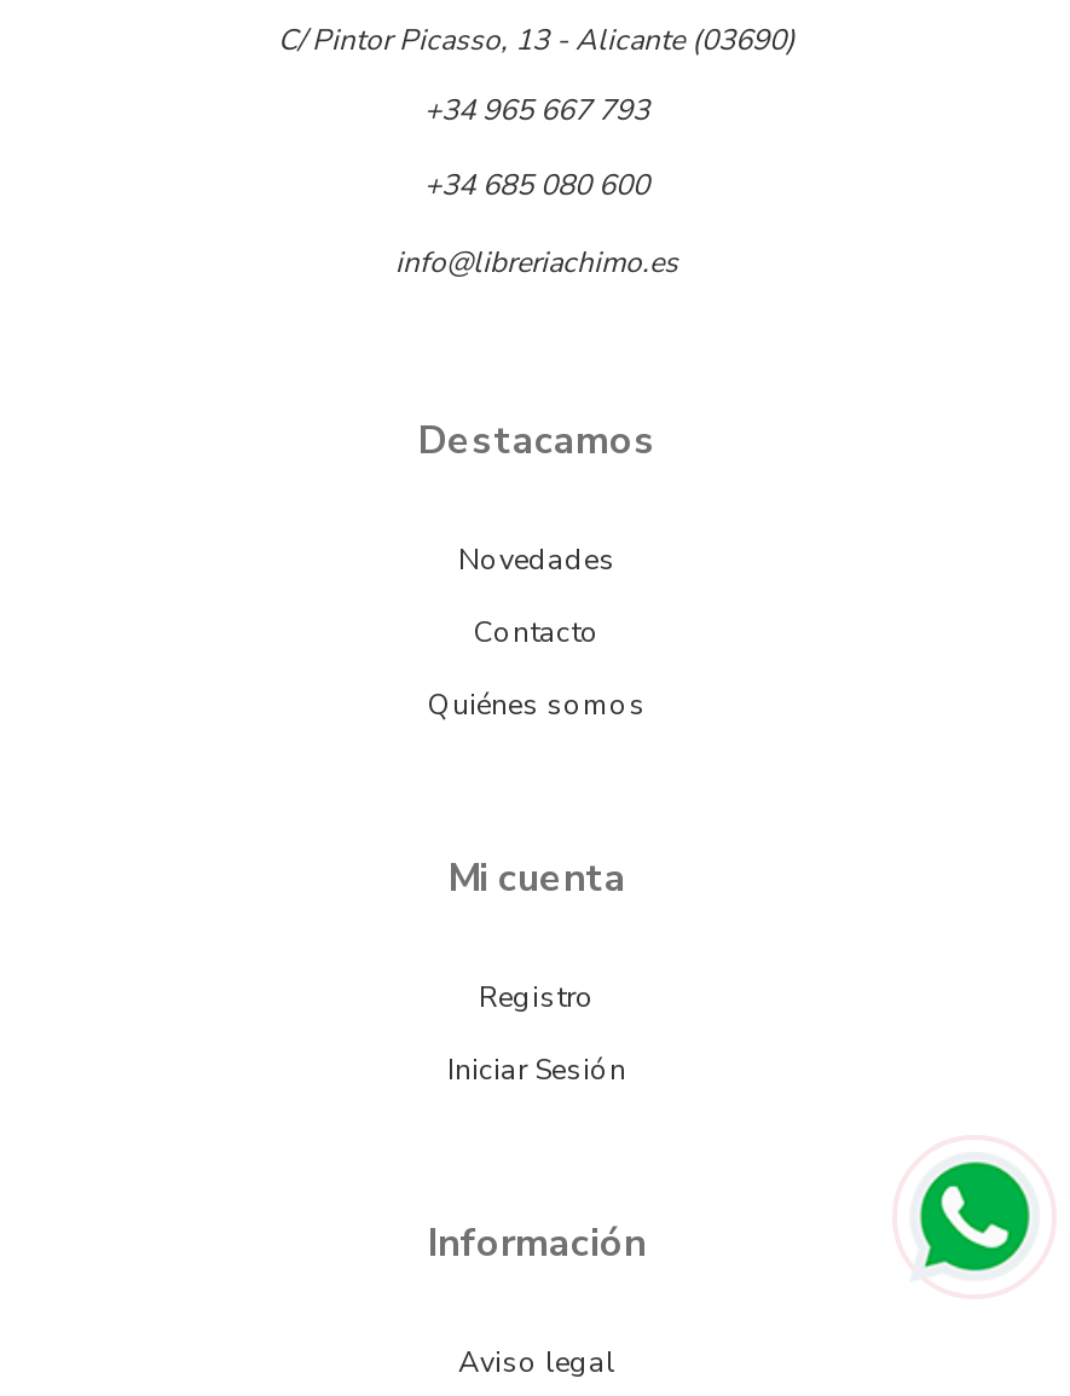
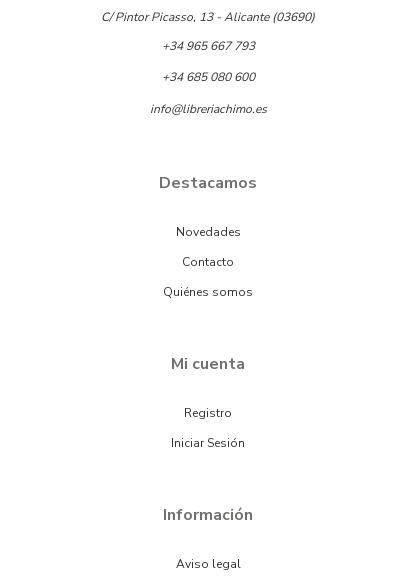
- [image]
